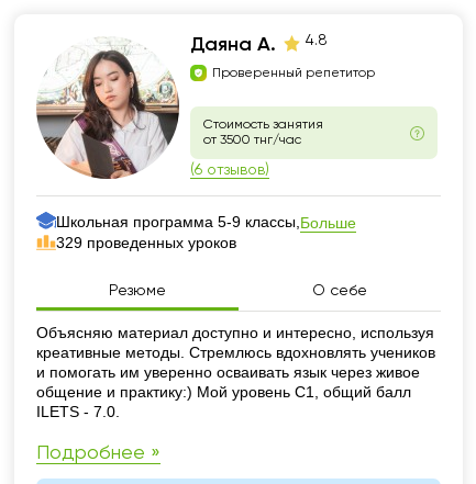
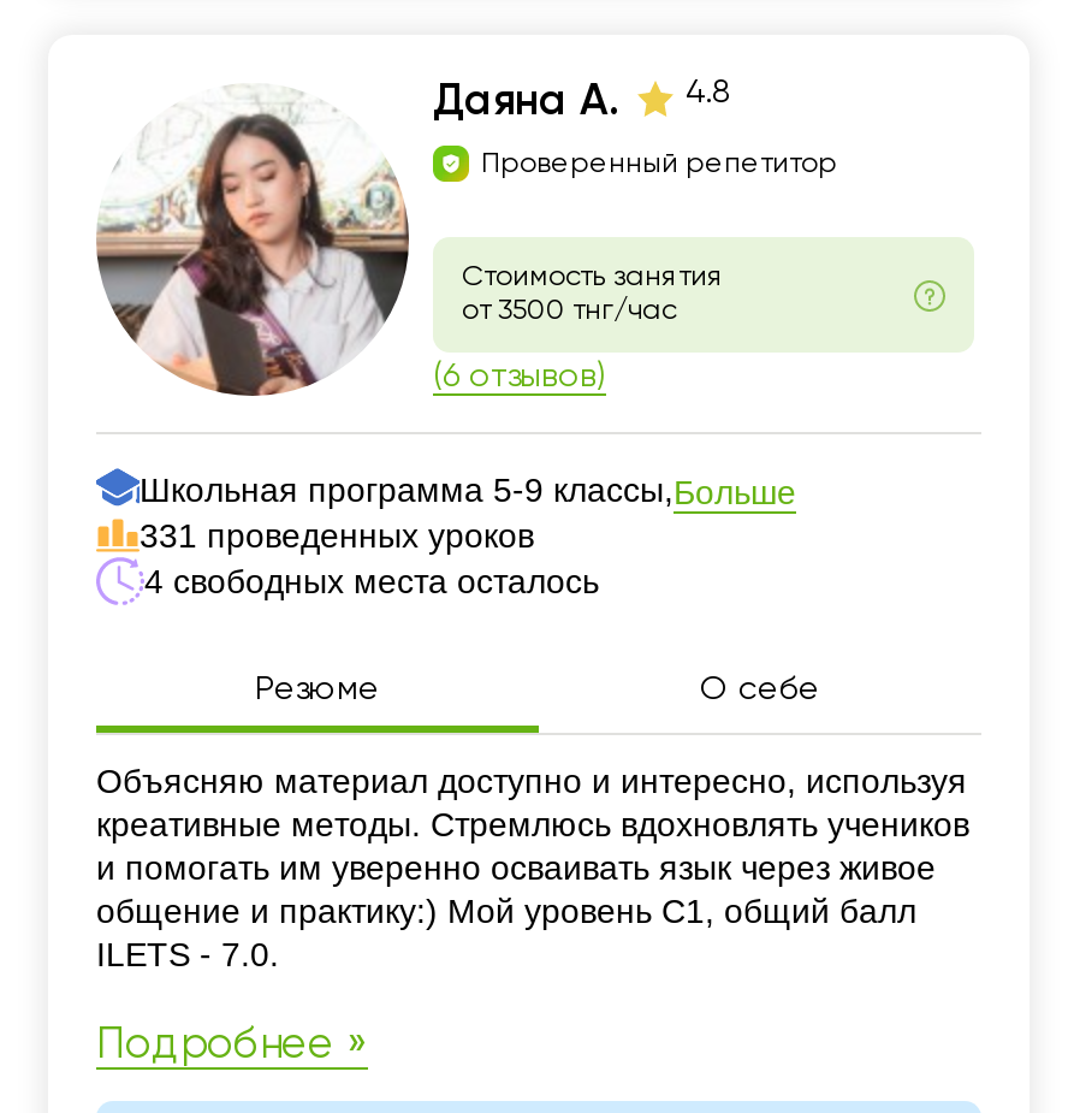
- 329 проведенных уроков
+ 331 проведенных уроков
+ 4 свободных места осталось
